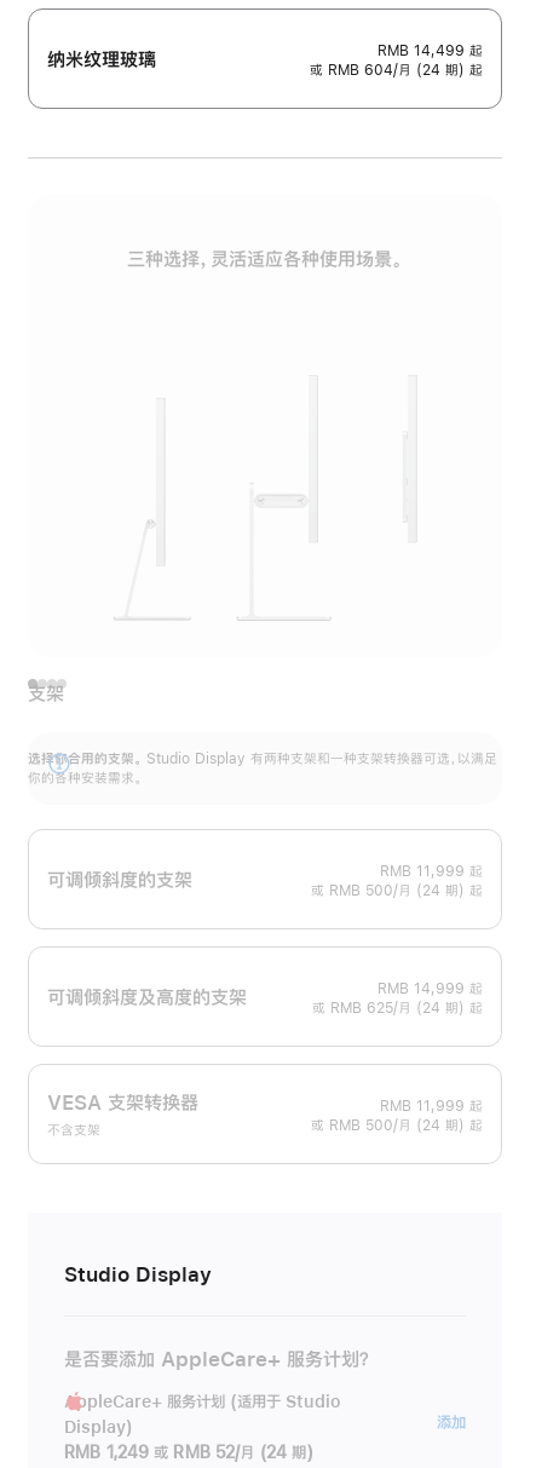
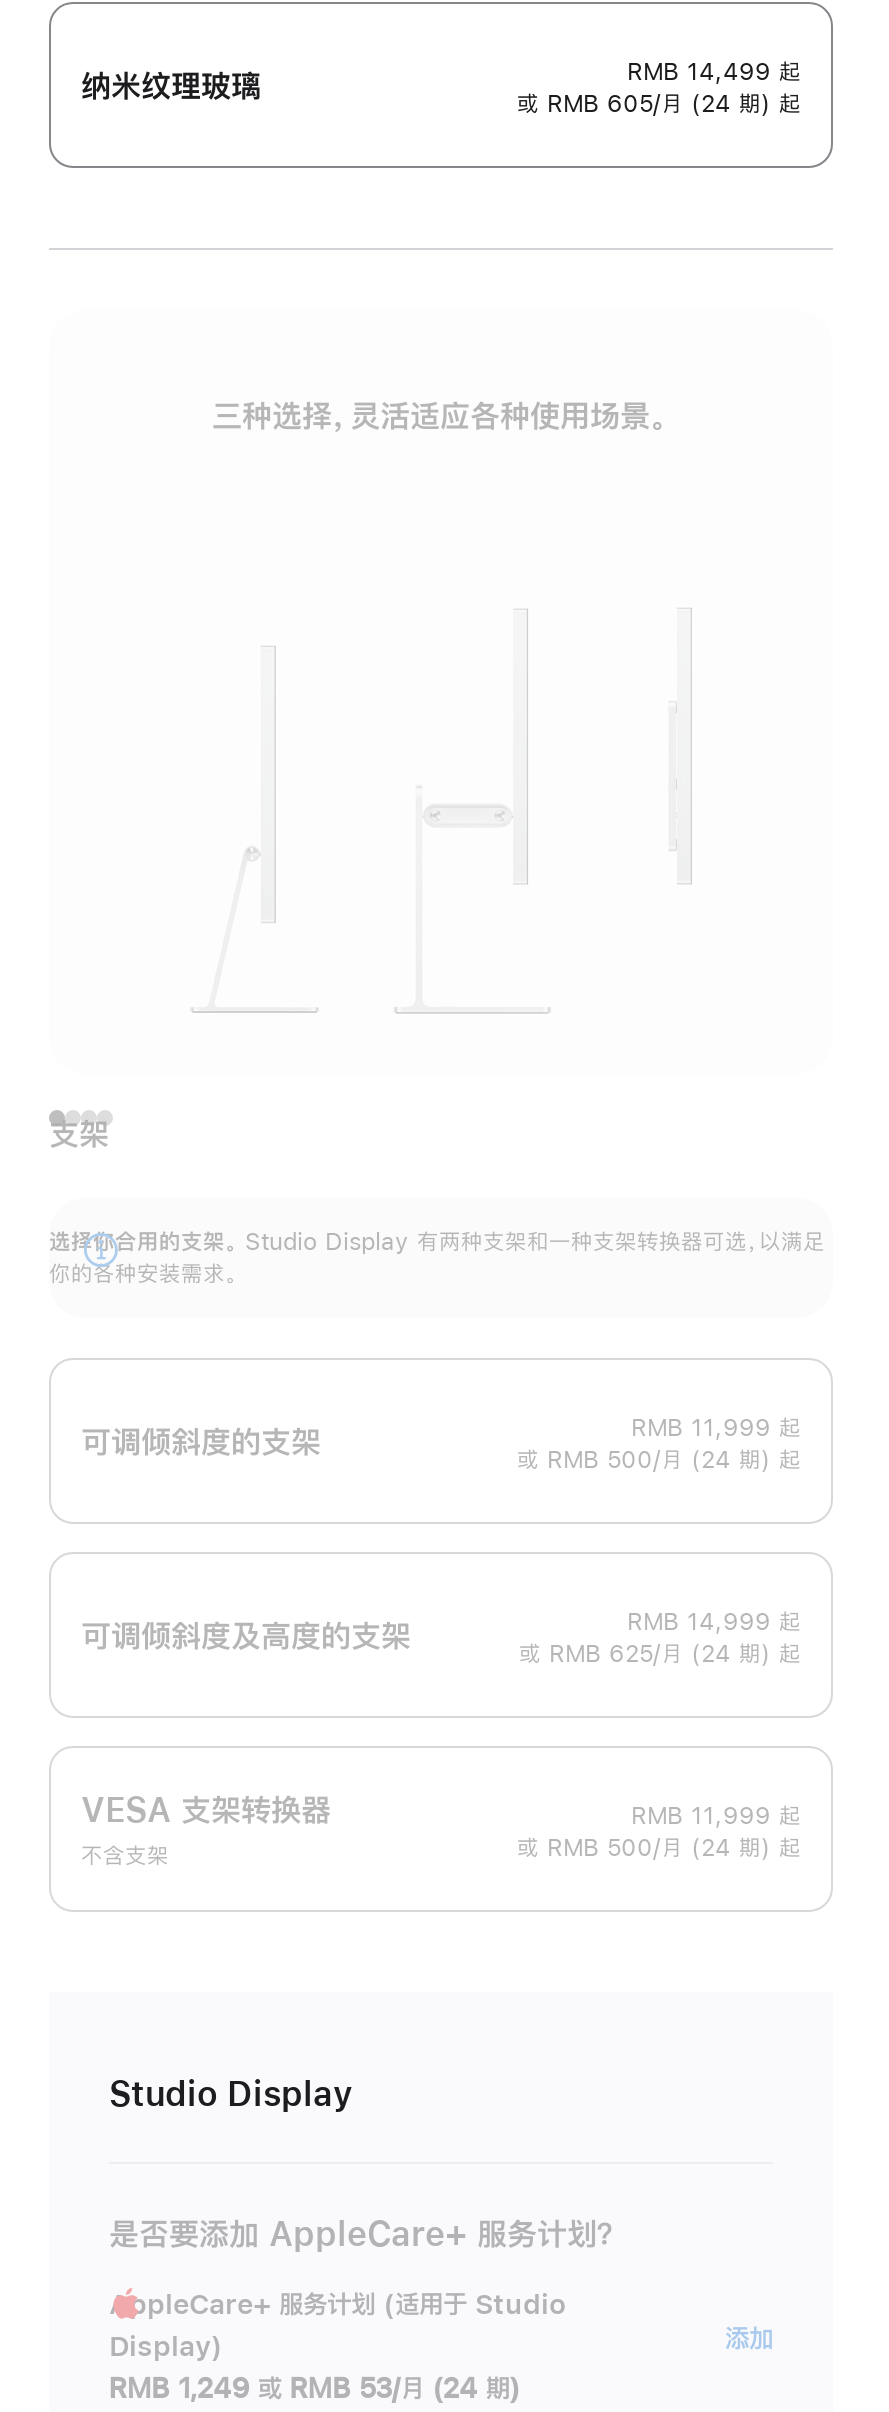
- 或 RMB 604/月 (24 期) 起
+ 或 RMB 605/月 (24 期) 起

- RMB 1,249 或 RMB 52/月 (24 期)
+ RMB 1,249 或 RMB 53/月 (24 期)
